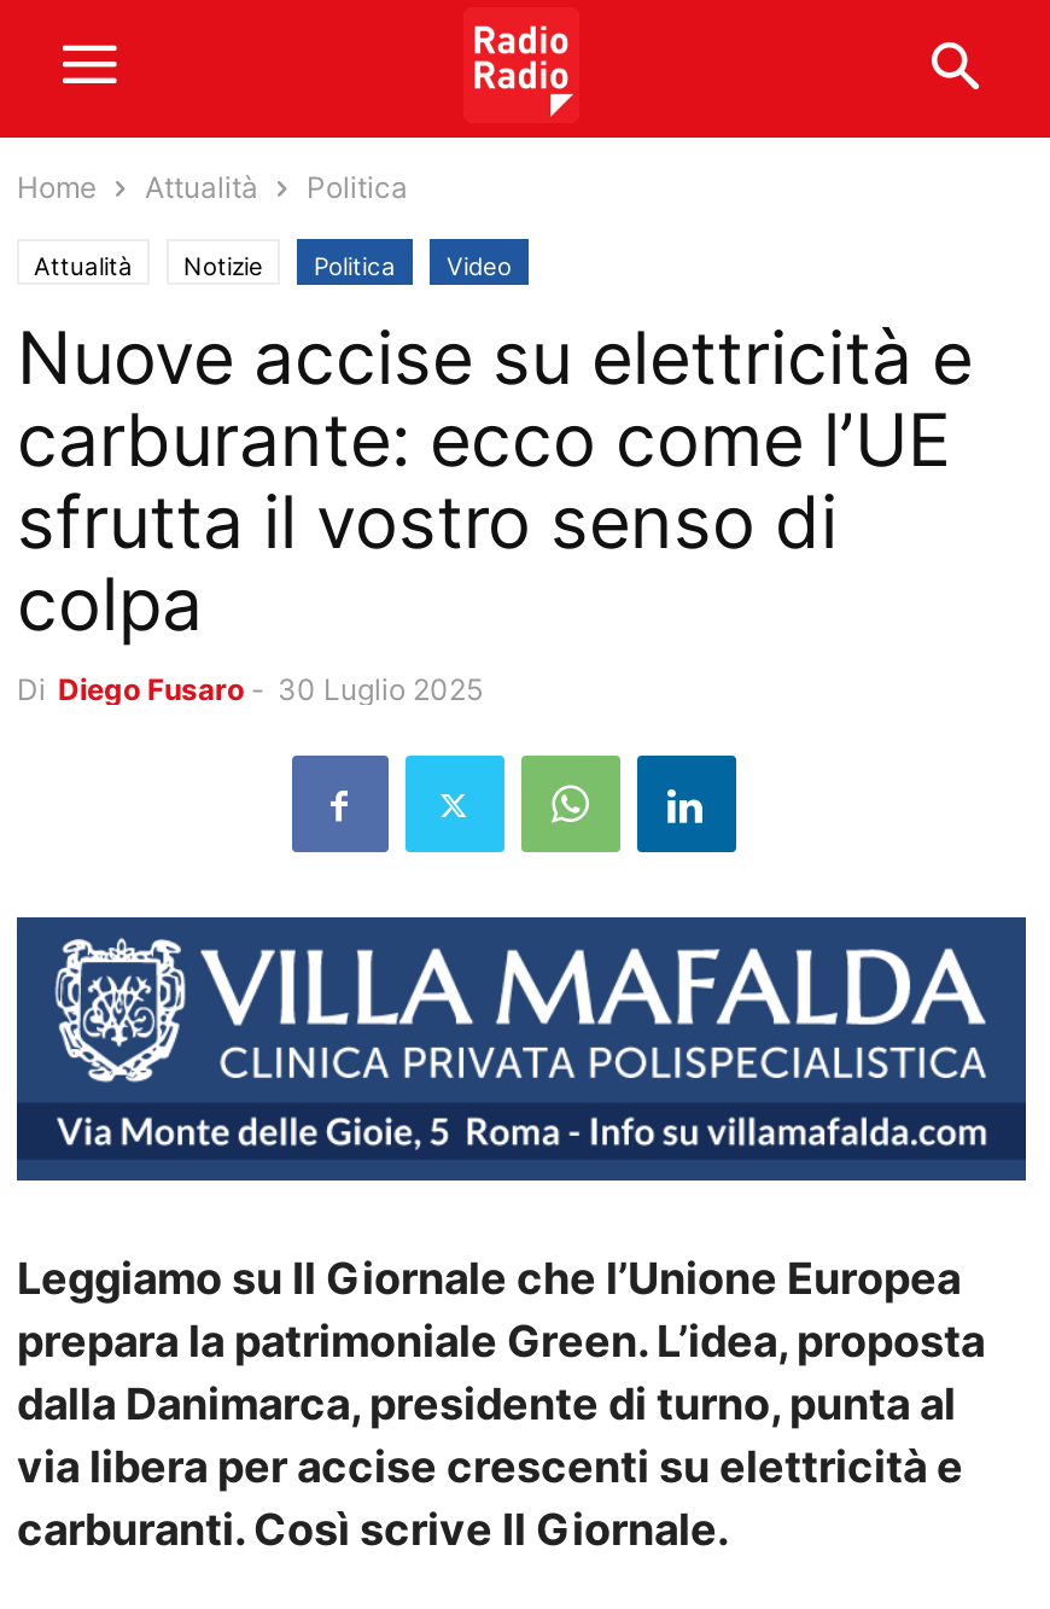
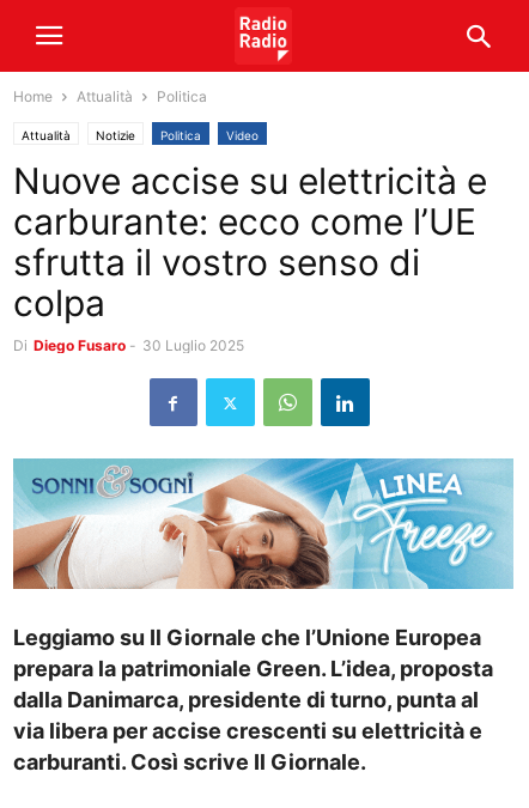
- [image]
+ [image]
